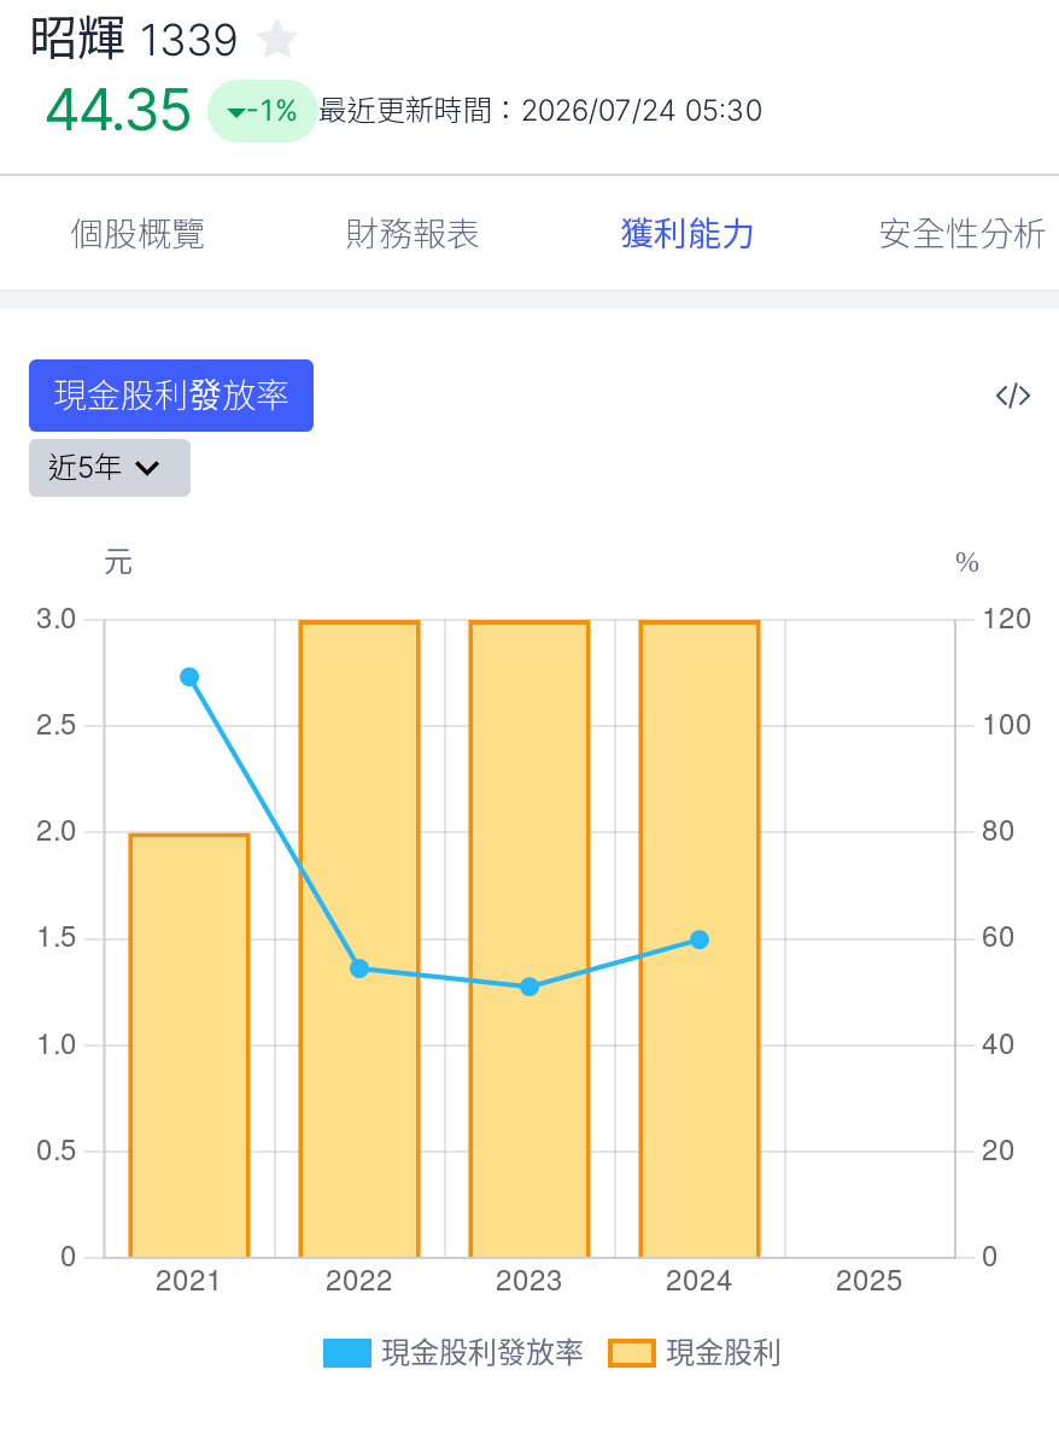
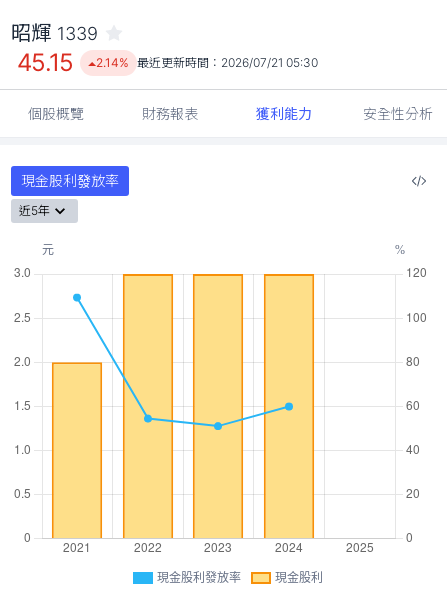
- 44.35
+ 45.15

- -1% 最近更新時間：2026/07/24 05:30
+ 2.14% 最近更新時間：2026/07/21 05:30
